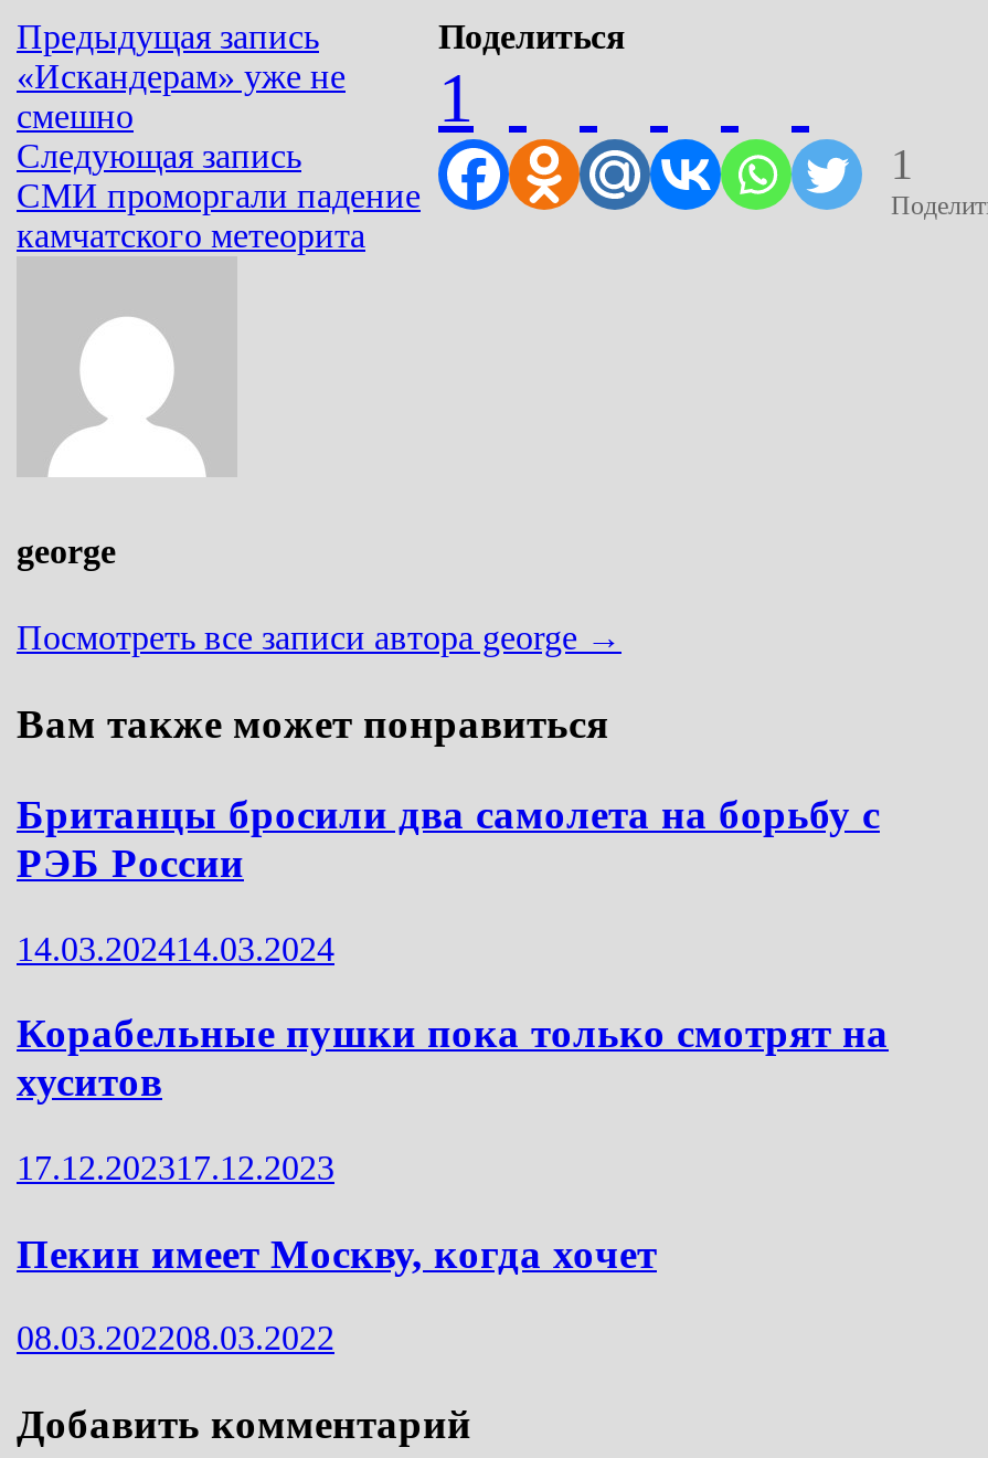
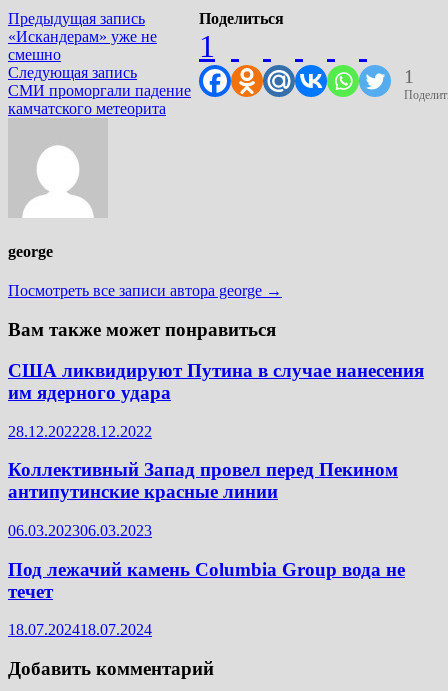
- Британцы бросили два самолета на борьбу с
- РЭБ России
+ США ликвидируют Путина в случае нанесения
+ им ядерного удара

- 14.03.202414.03.2024
+ 28.12.202228.12.2022

- Корабельные пушки пока только смотрят на
- хуситов
+ Коллективный Запад провел перед Пекином
+ антипутинские красные линии

- 17.12.202317.12.2023
+ 06.03.202306.03.2023

- Пекин имеет Москву, когда хочет
+ Под лежачий камень Columbia Group вода не
+ течет

- 08.03.202208.03.2022
+ 18.07.202418.07.2024
